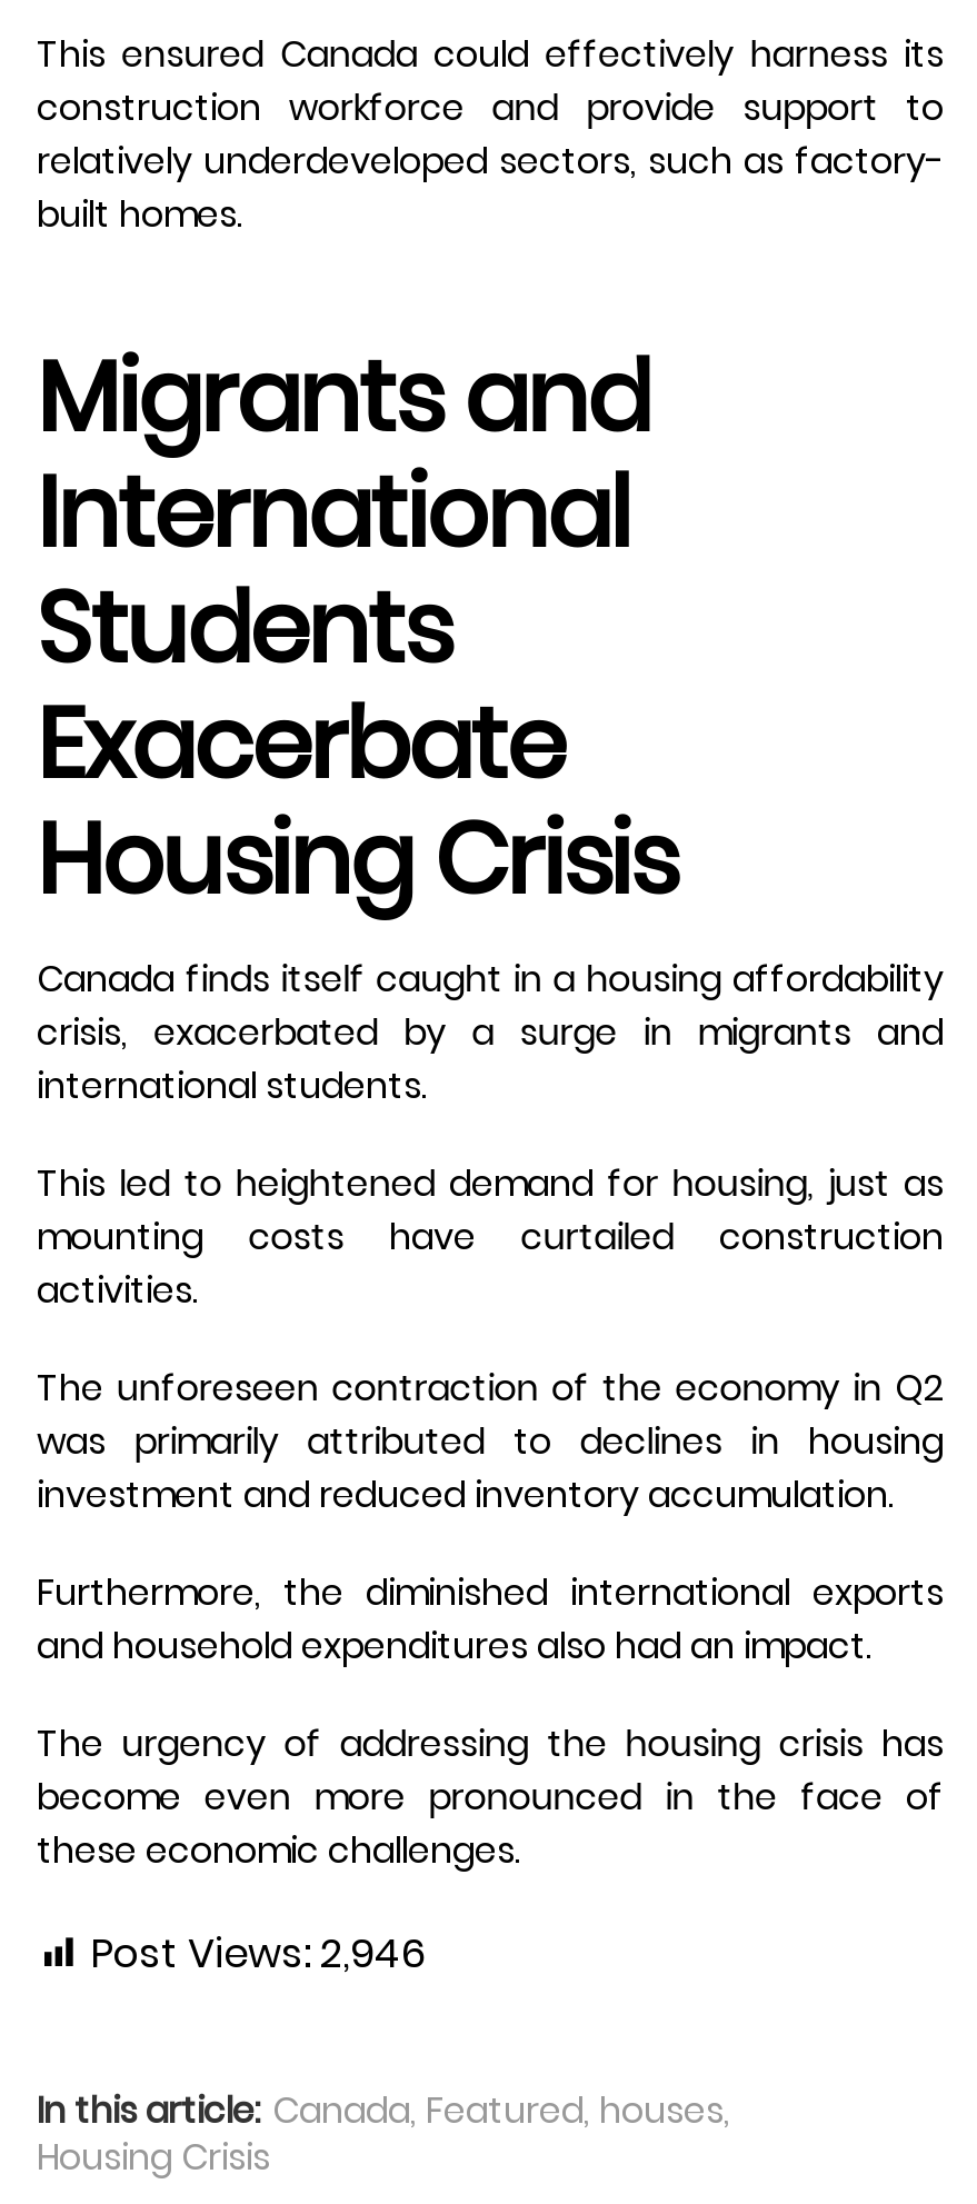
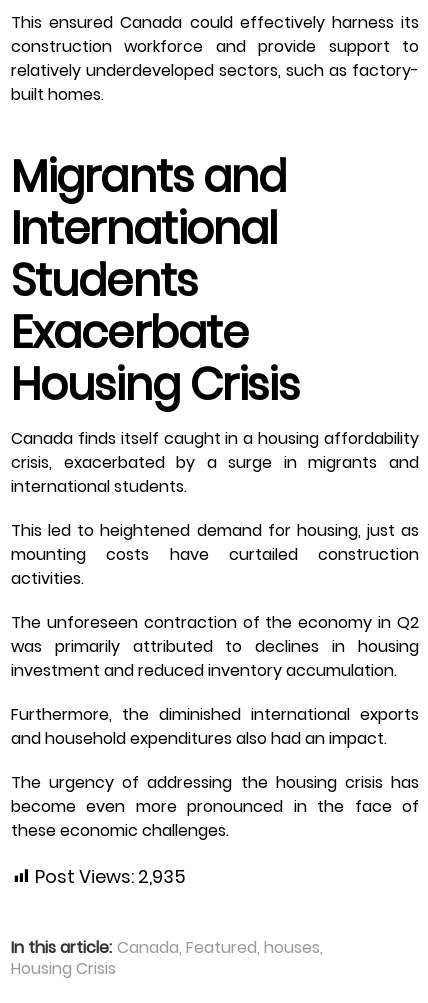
- Post Views: 2,946
+ Post Views: 2,935
